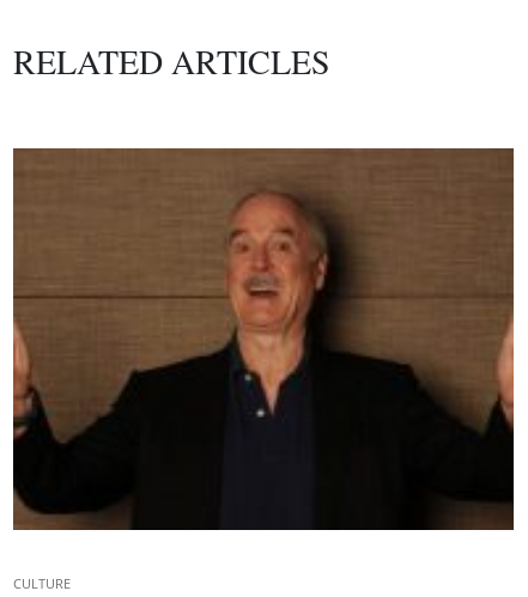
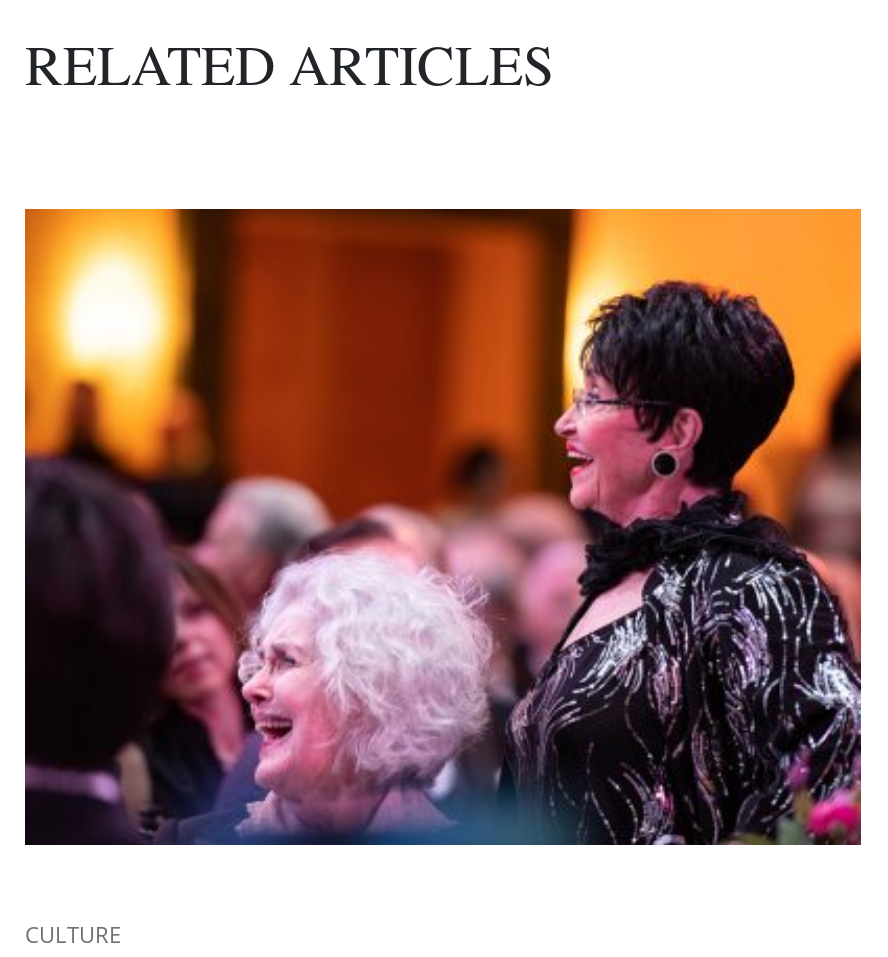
- [image]
+ [image]
